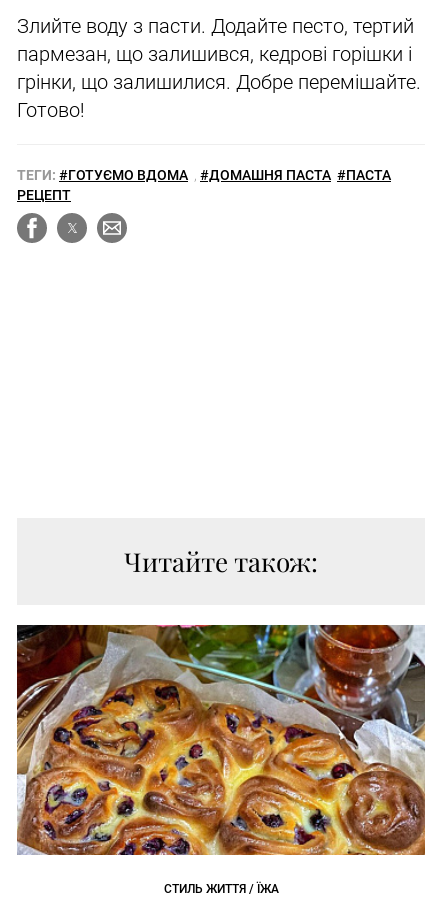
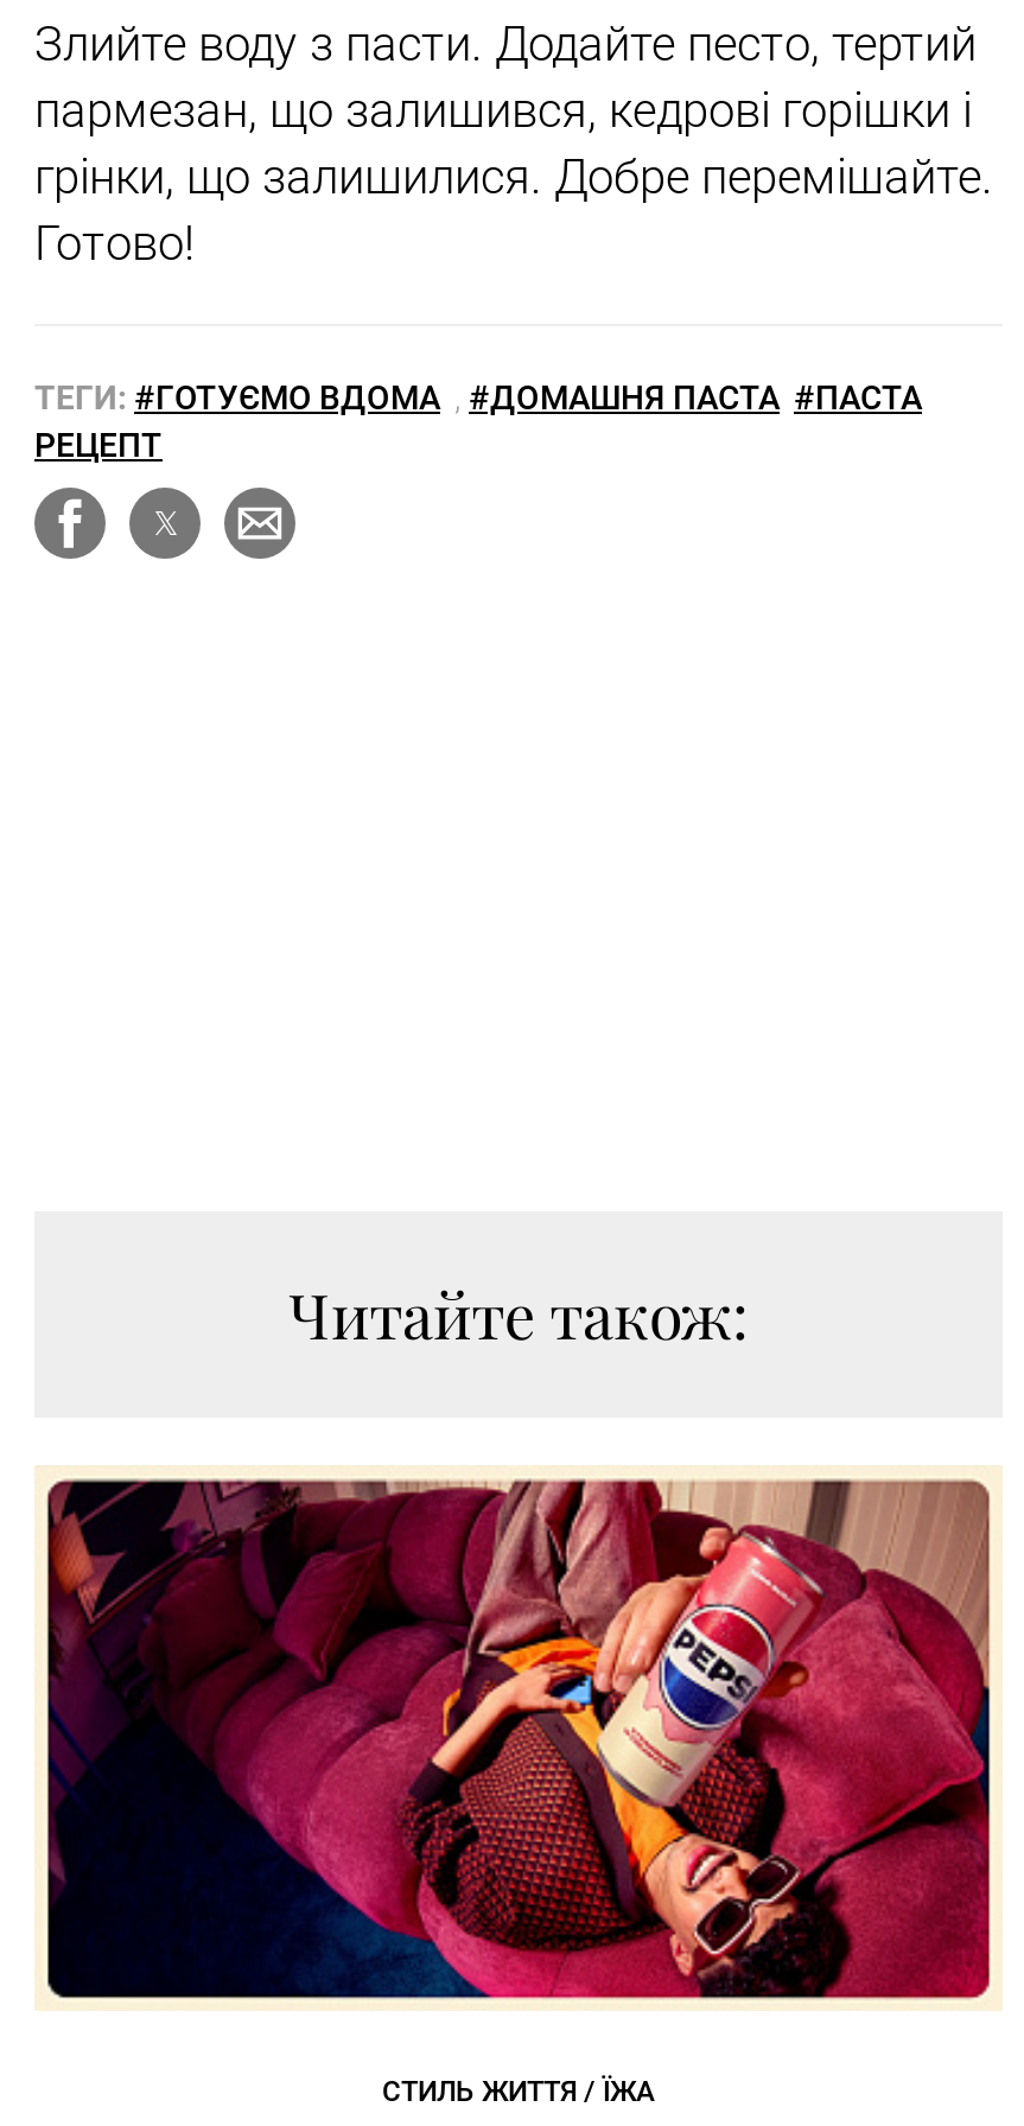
- [image]
+ [image]
